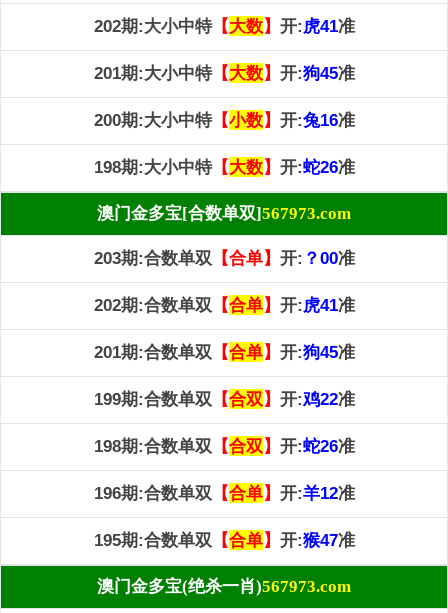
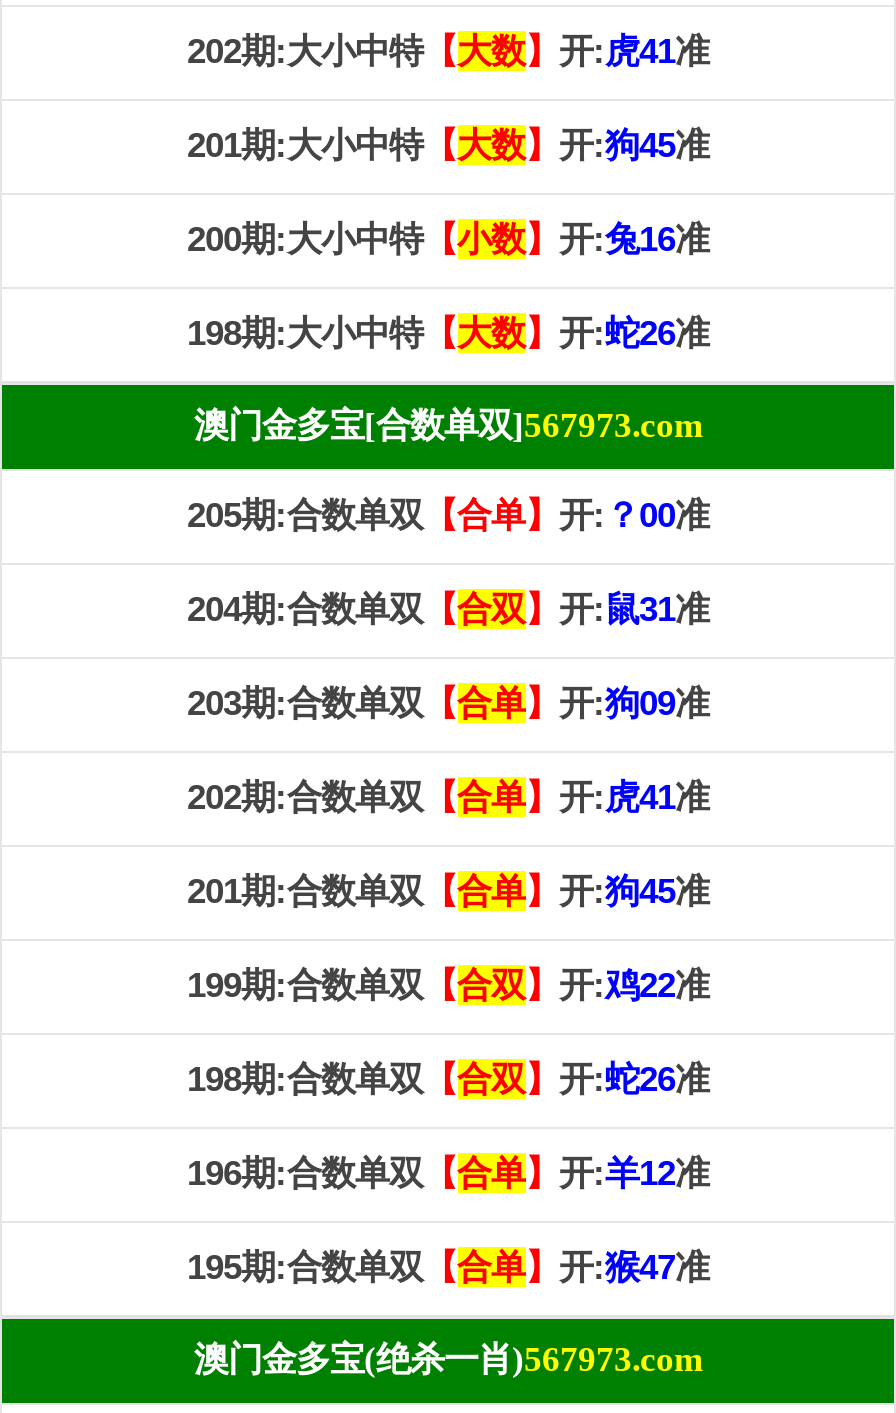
- 203期:合数单双【合单】开:？00准
+ 205期:合数单双【合单】开:？00准
+ 204期:合数单双【合双】开:鼠31准
+ 203期:合数单双【合单】开:狗09准
